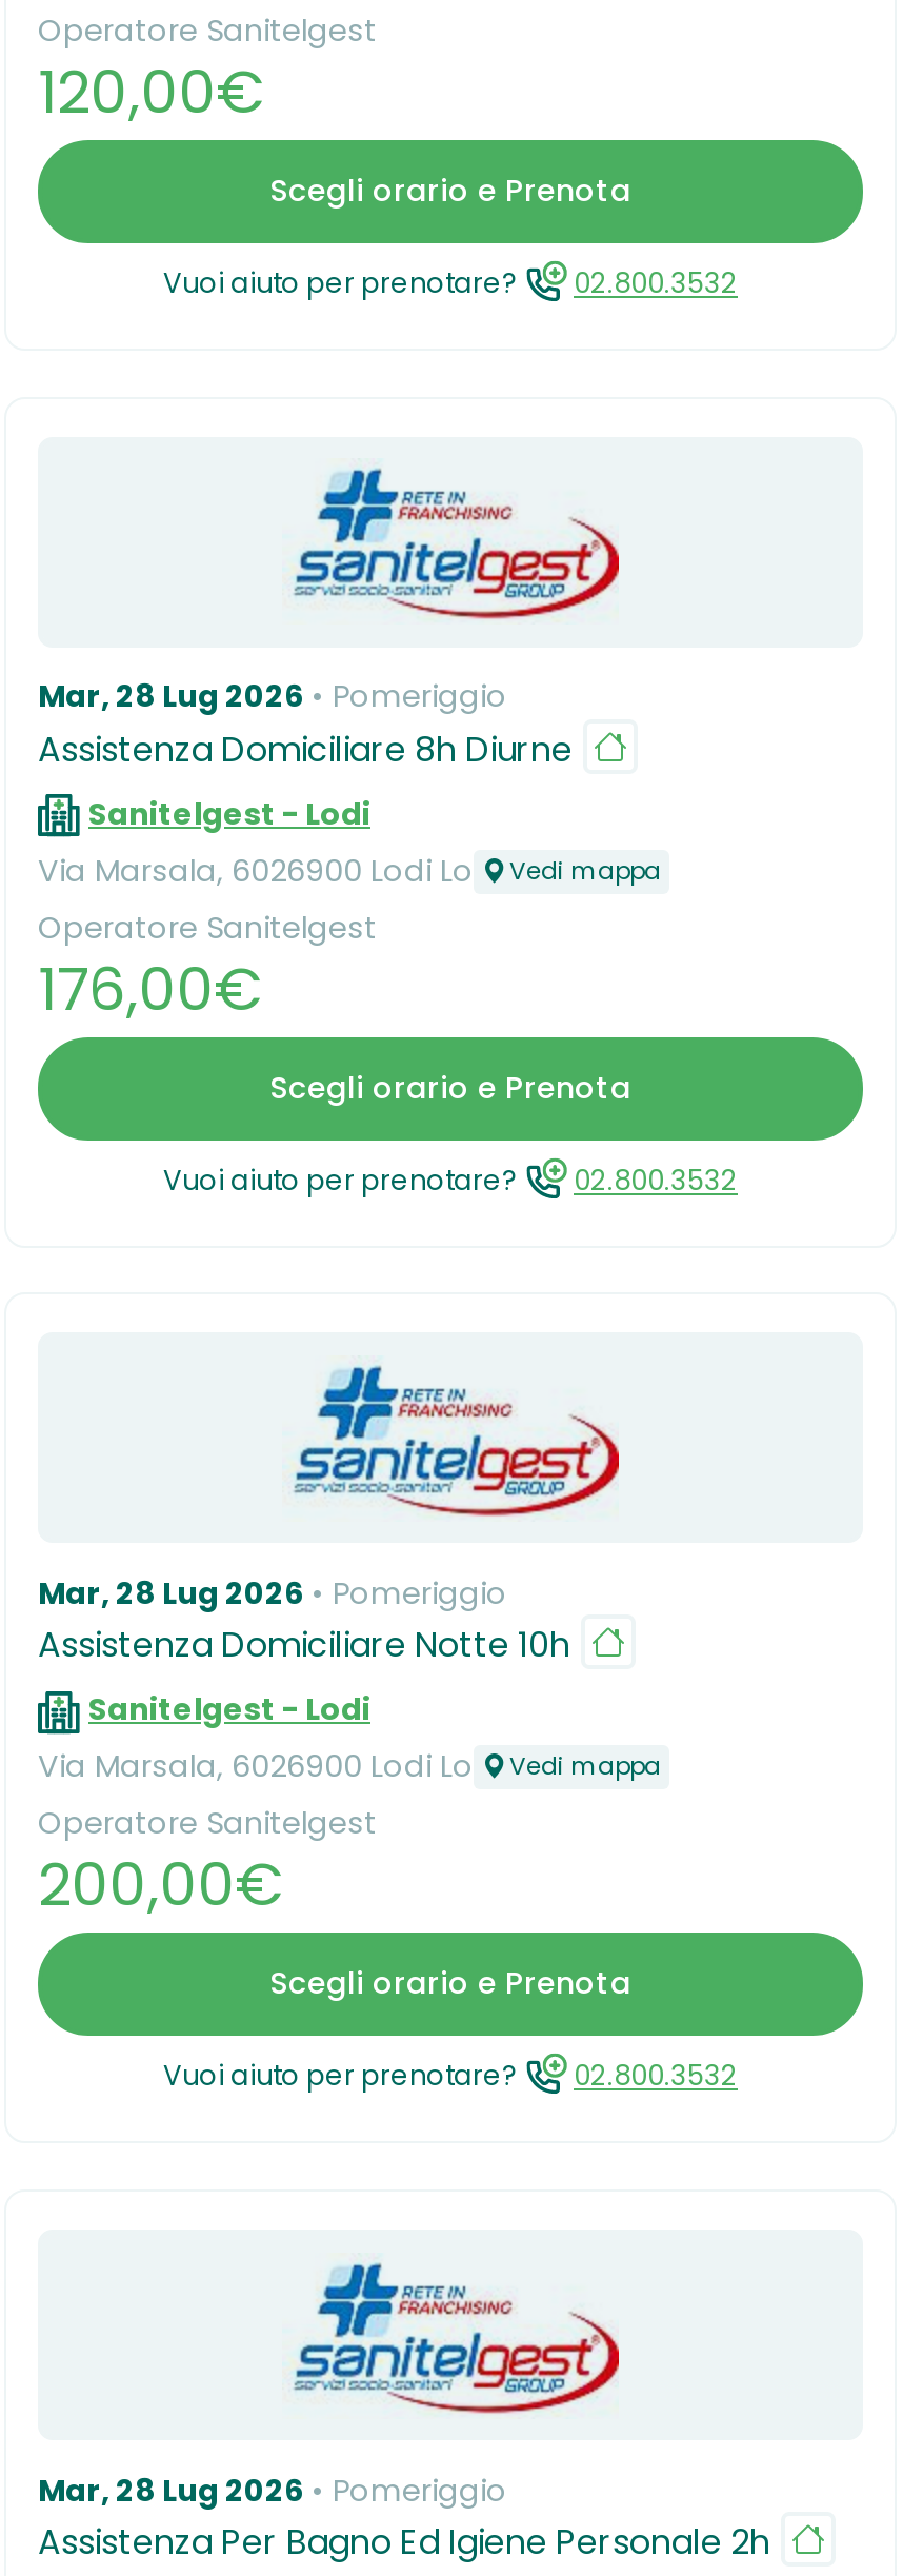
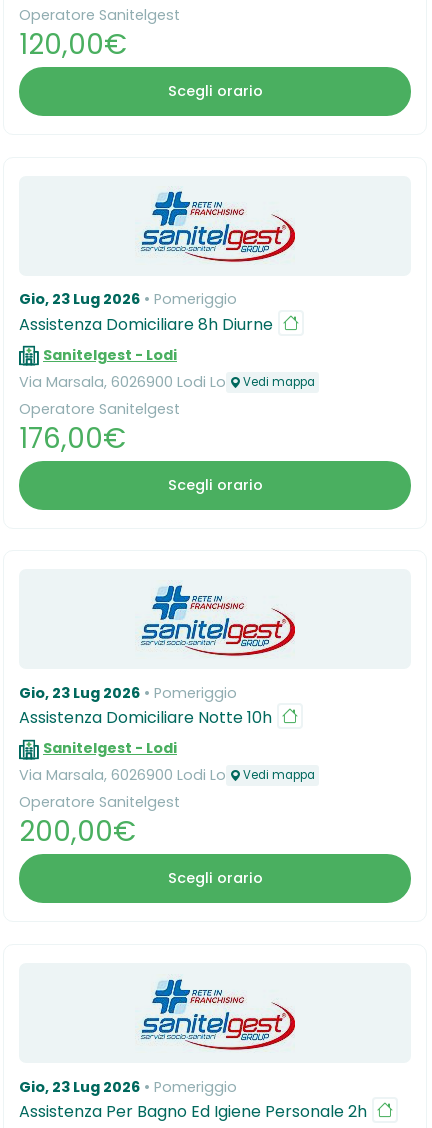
- Scegli orario e Prenota
- Vuoi aiuto per prenotare?
- 02.800.3532
+ Scegli orario

- Mar, 28 Lug 2026 Pomeriggio
+ Gio, 23 Lug 2026 Pomeriggio

- Scegli orario e Prenota
- Vuoi aiuto per prenotare?
- 02.800.3532
+ Scegli orario

- Mar, 28 Lug 2026 Pomeriggio
+ Gio, 23 Lug 2026 Pomeriggio

- Scegli orario e Prenota
- Vuoi aiuto per prenotare?
- 02.800.3532
+ Scegli orario

- Mar, 28 Lug 2026 Pomeriggio
+ Gio, 23 Lug 2026 Pomeriggio
